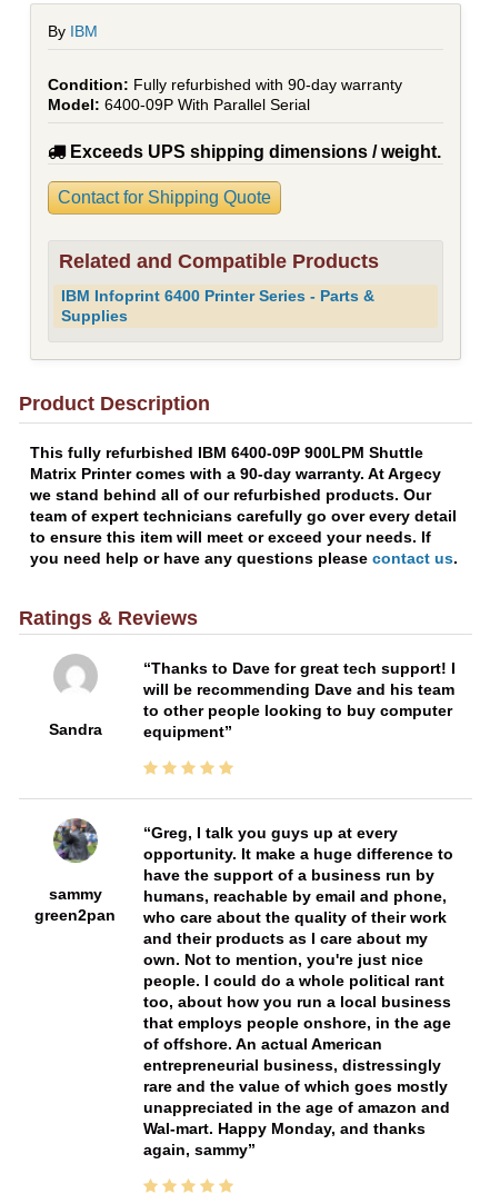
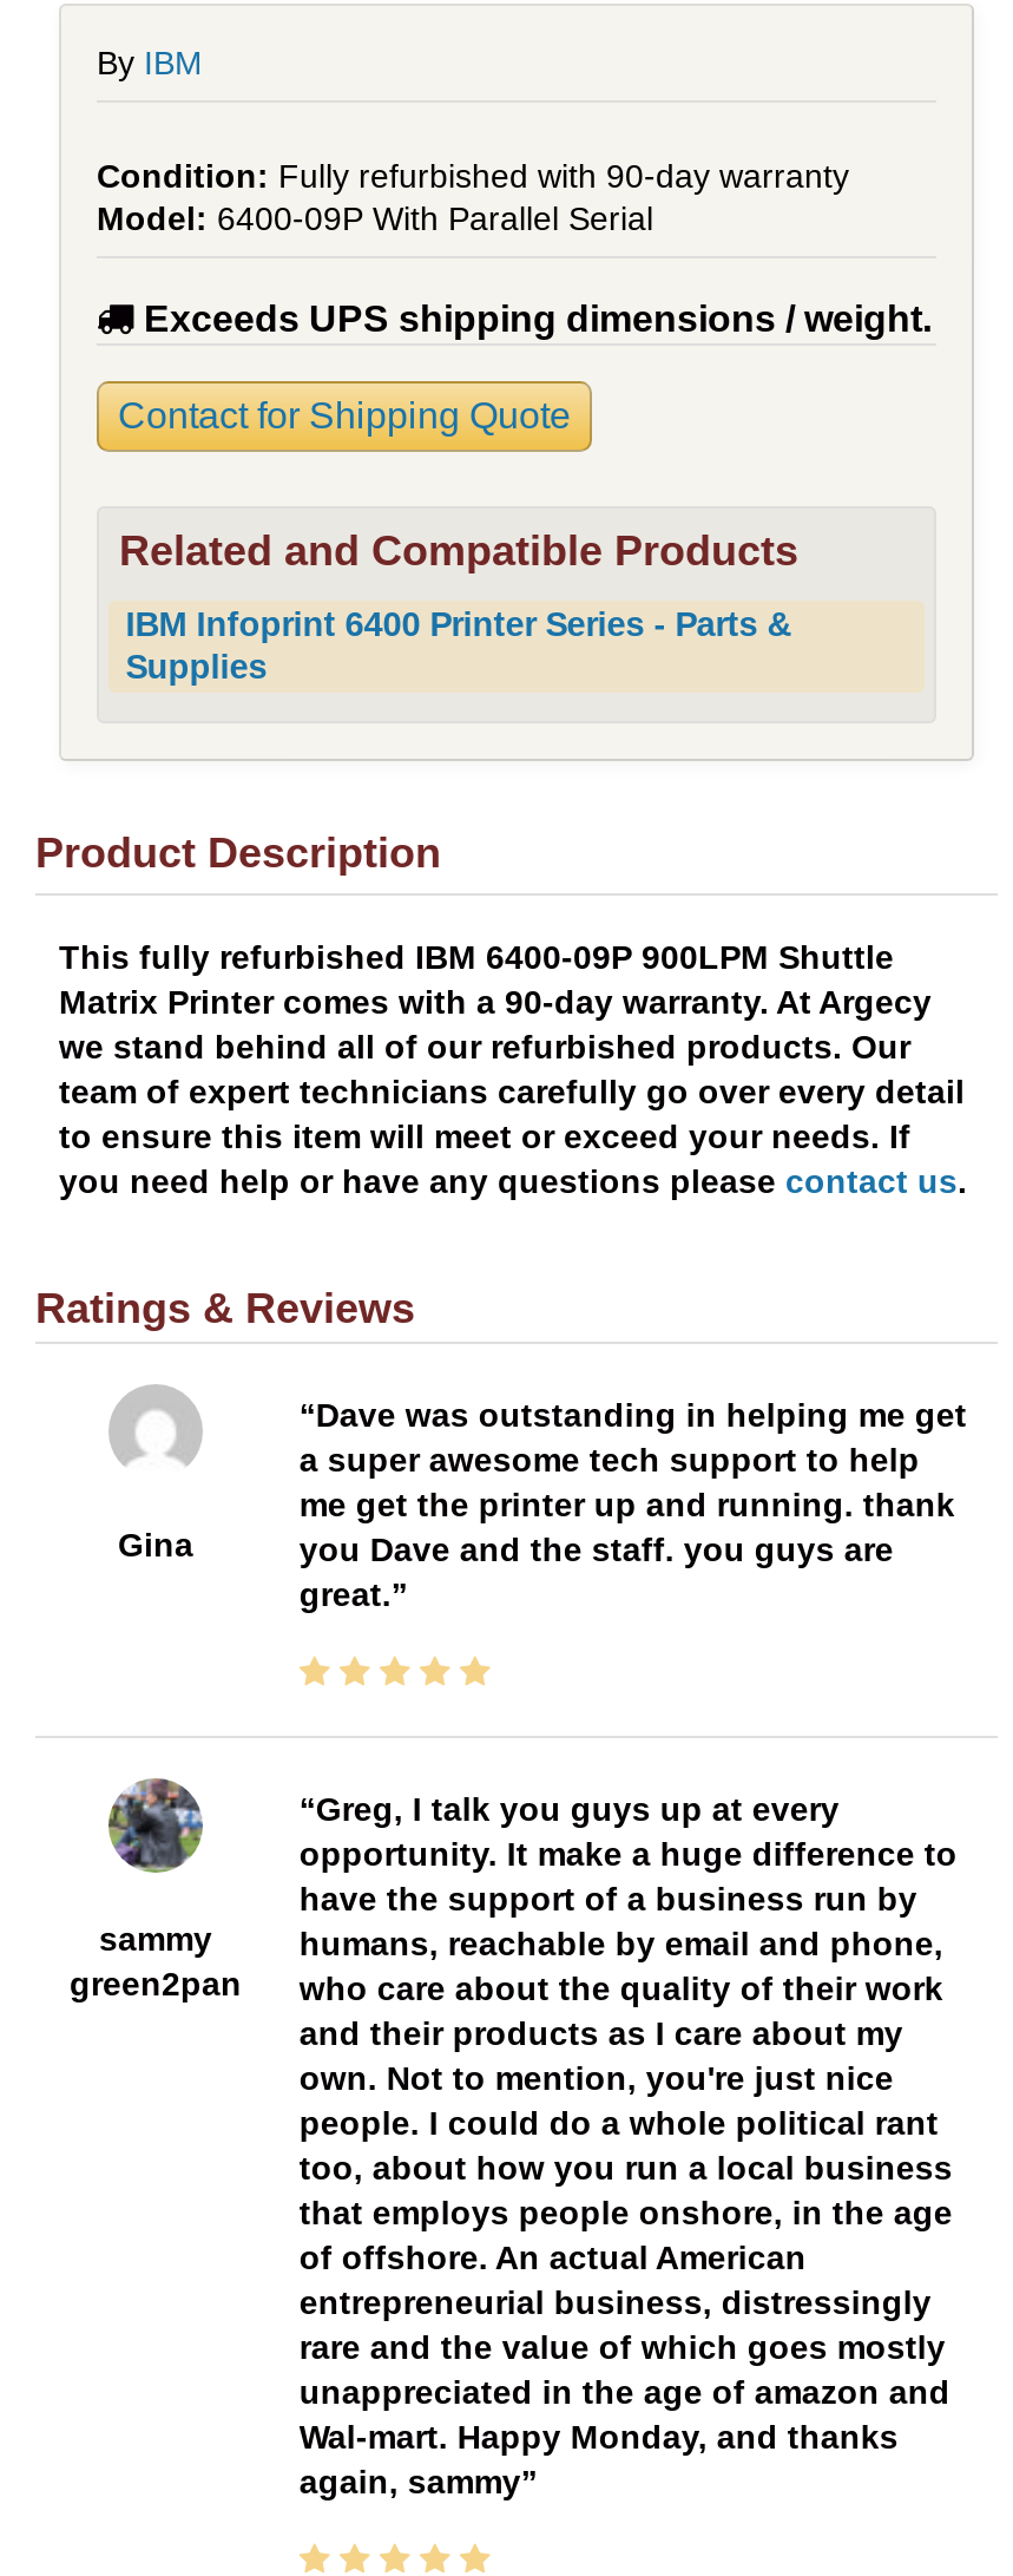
- Thanks to Dave for great tech support! I
- will be recommending Dave and his team
- to other people looking to buy computer
- equipment
+ Dave was outstanding in helping me get
+ a super awesome tech support to help
+ me get the printer up and running. thank
+ you Dave and the staff. you guys are
+ great.

- Sandra
+ Gina
